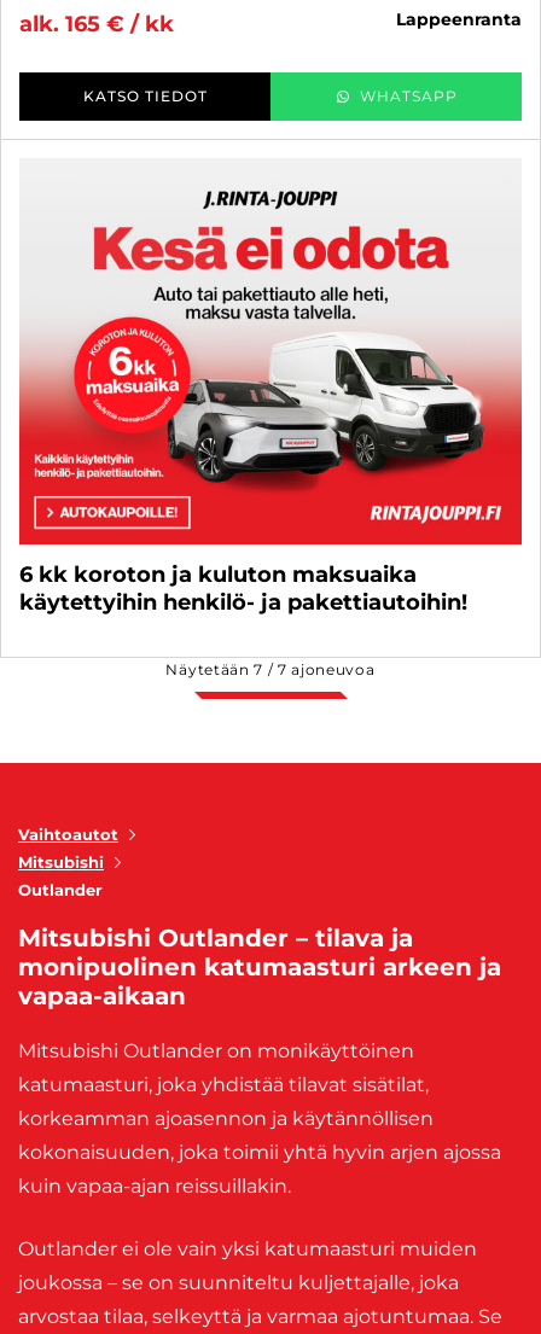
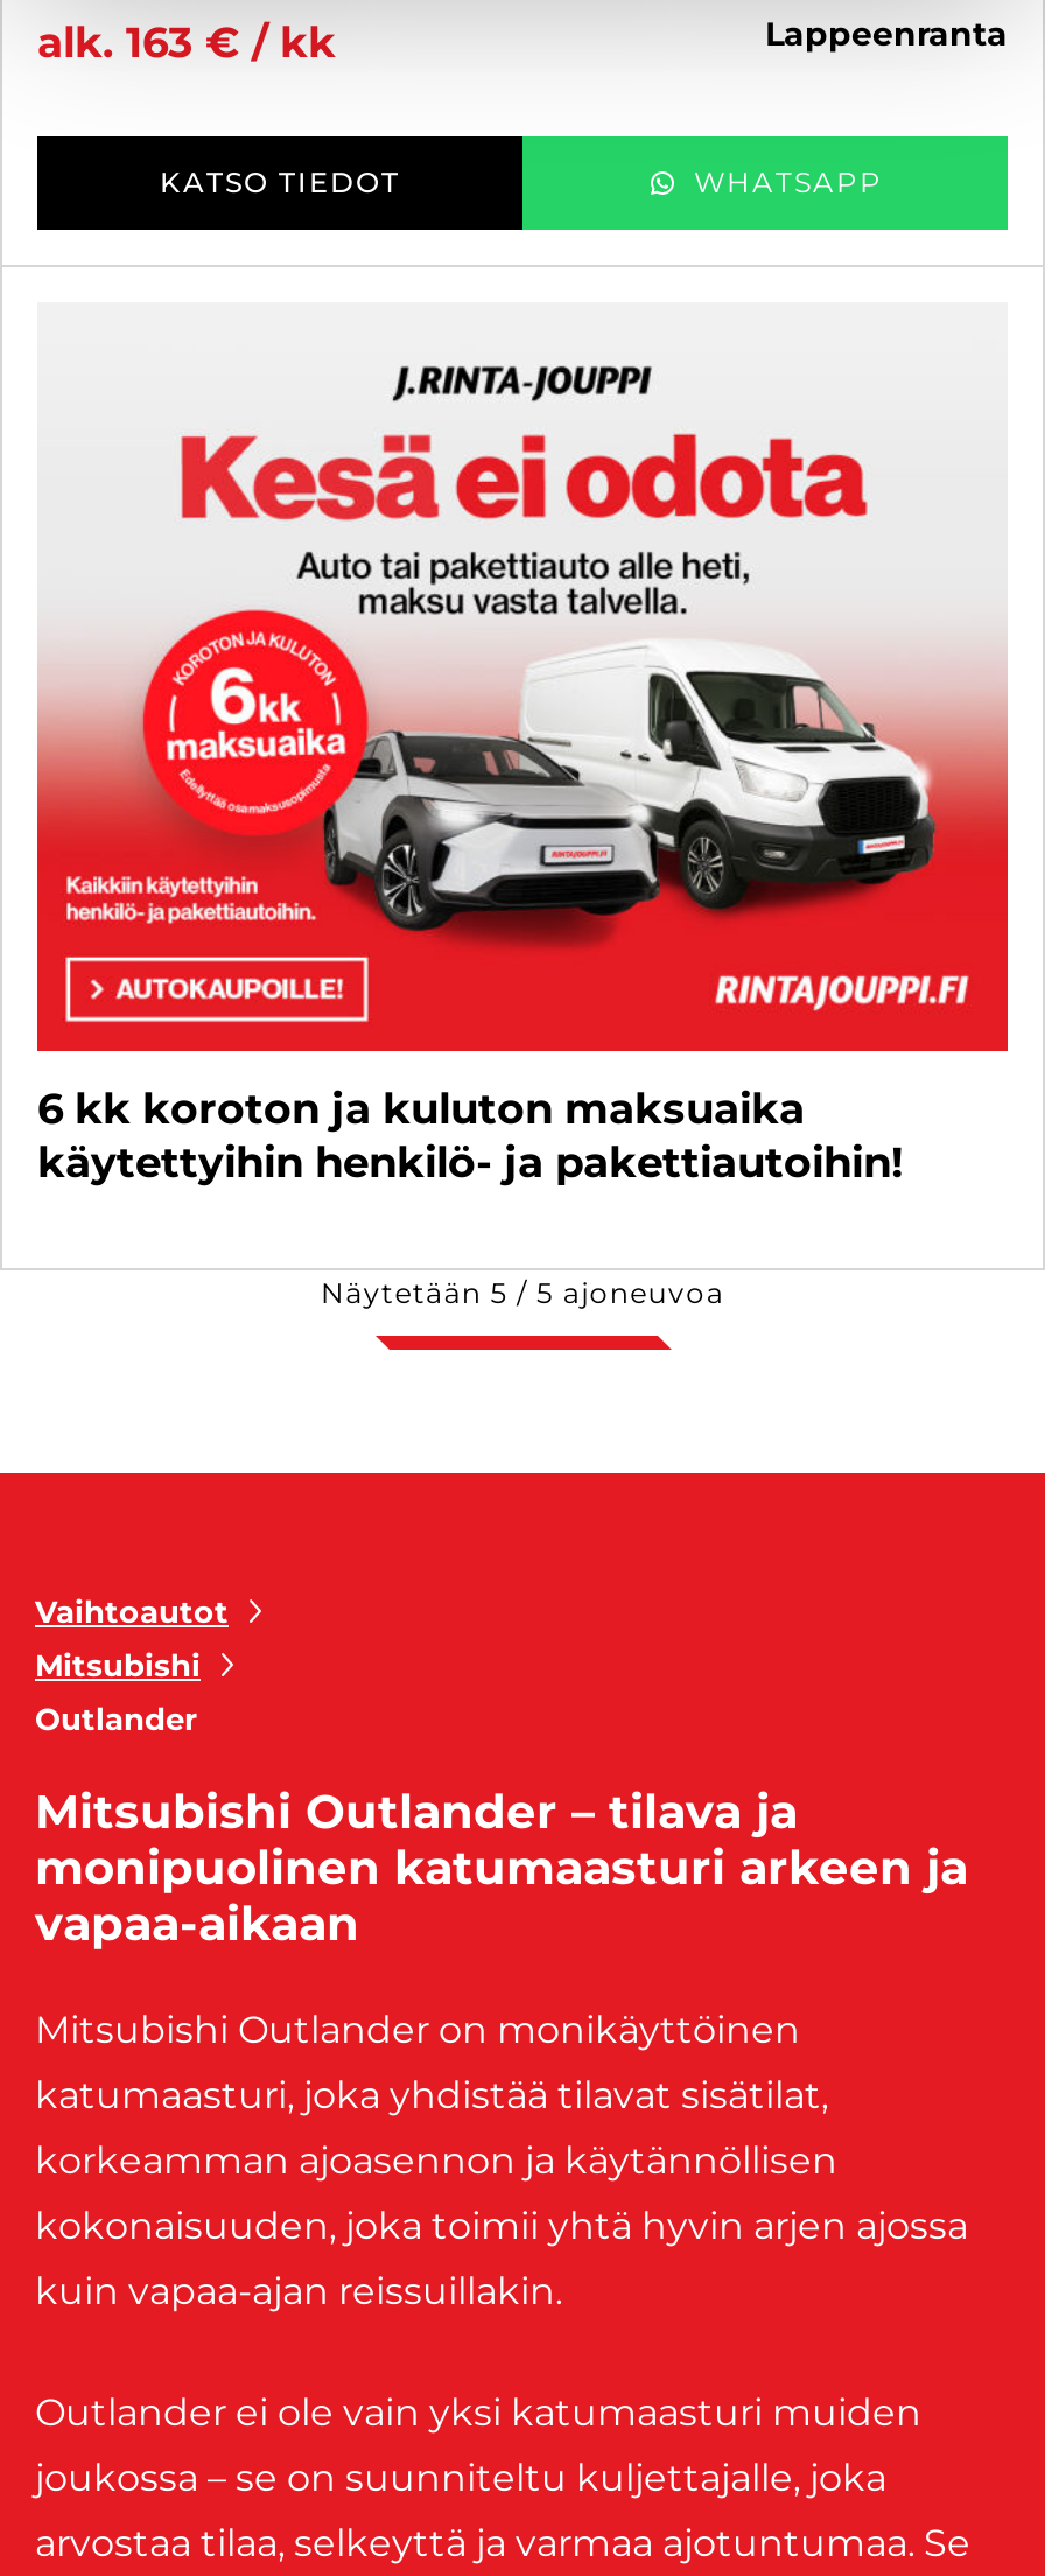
- alk. 165 € / kk
+ alk. 163 € / kk

- Näytetään 7 / 7 ajoneuvoa
+ Näytetään 5 / 5 ajoneuvoa
